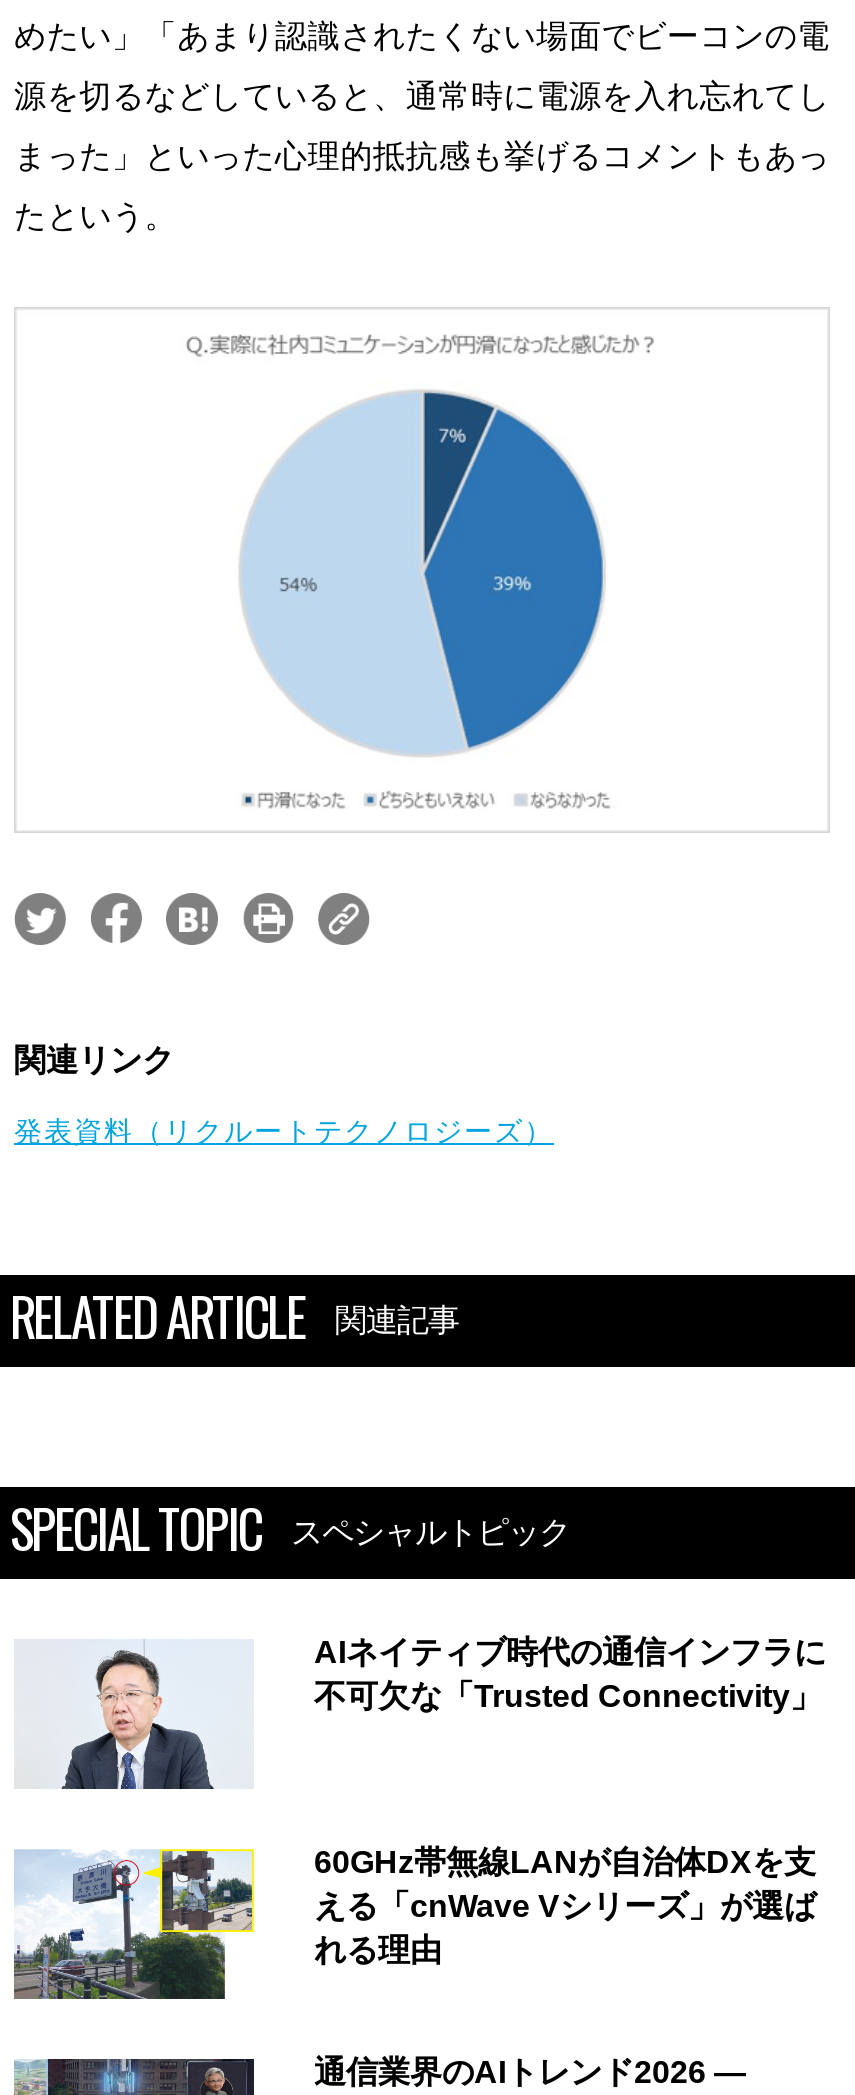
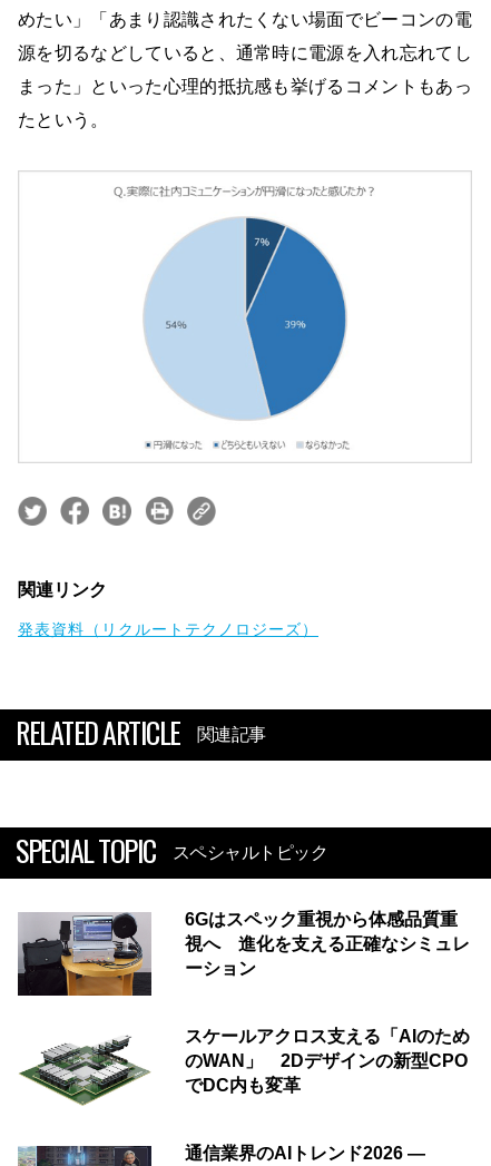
- [image]
- AIネイティブ時代の通信インフラに
- 不可欠な「Trusted Connectivity」
+ [image]
+ 6Gはスペック重視から体感品質重
+ 視へ 進化を支える正確なシミュレ
+ ーション

- [image]
- 60GHz帯無線LANが自治体DXを支
- える「cnWave Vシリーズ」が選ば
- れる理由
+ [image]
+ スケールアクロス支える「AIのため
+ のWAN」 2Dデザインの新型CPO
+ でDC内も変革
